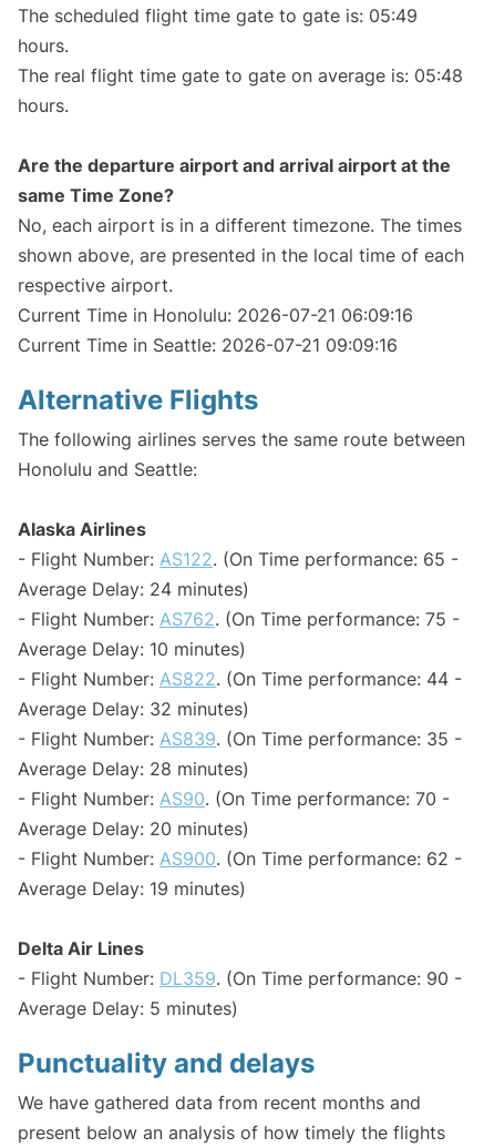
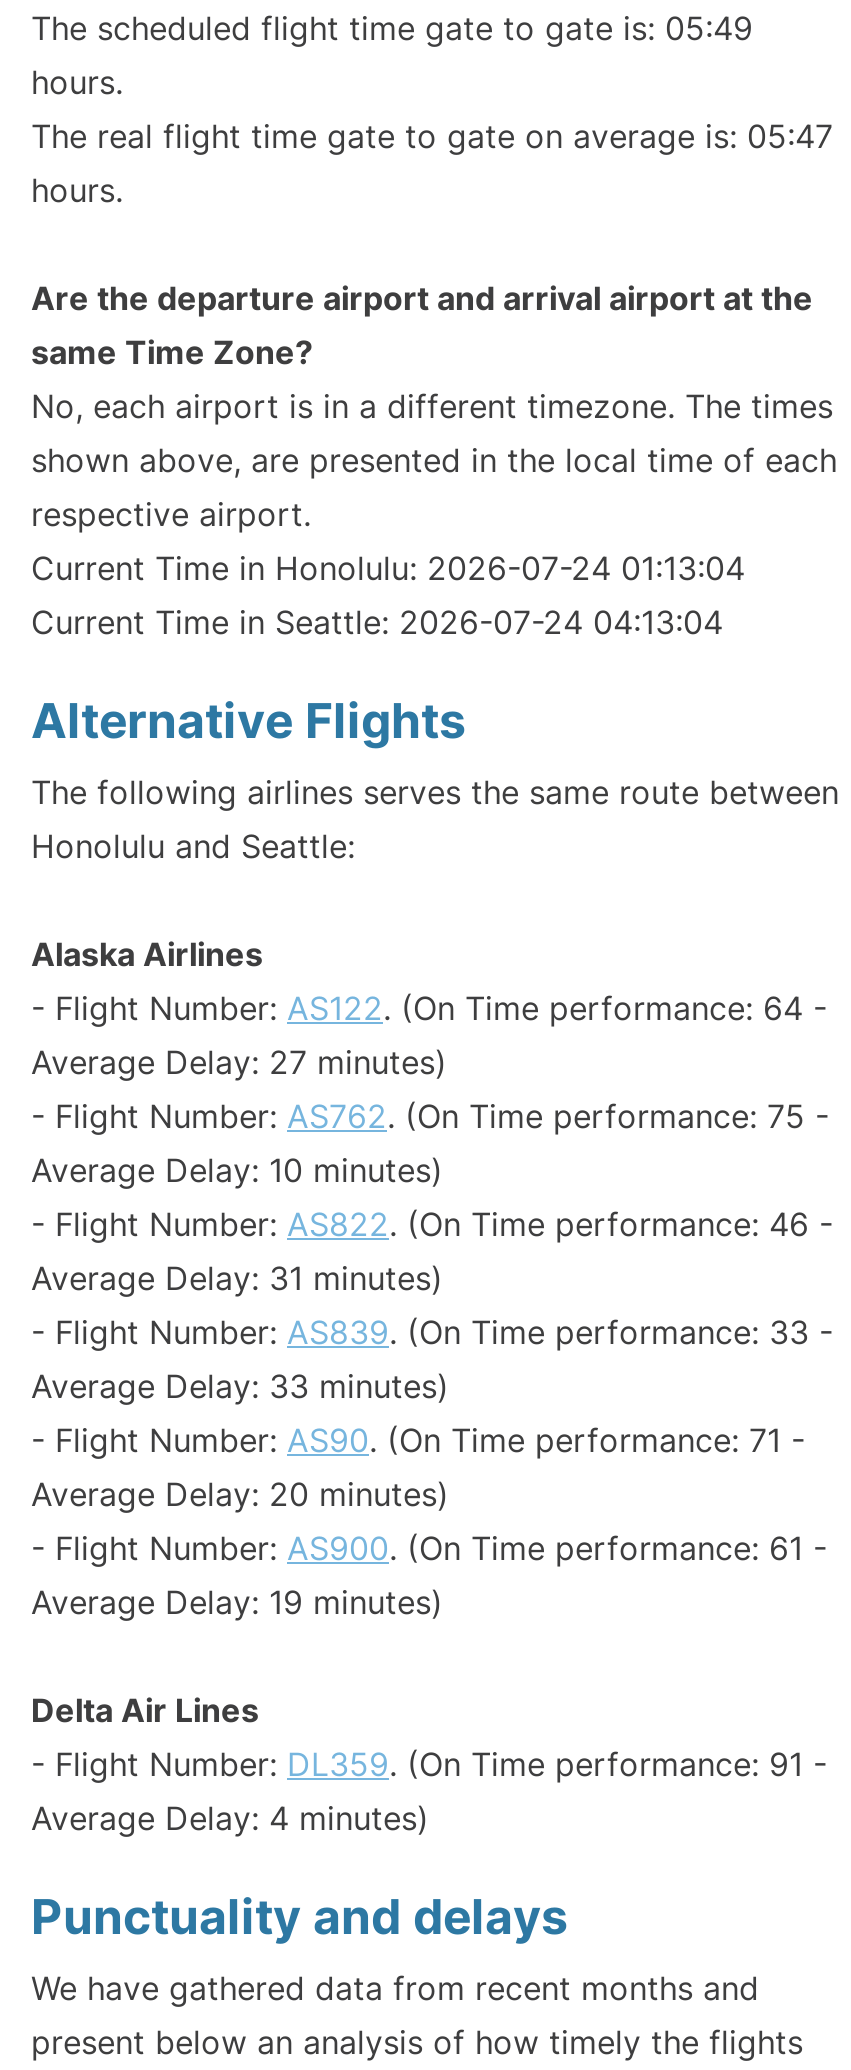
- The real flight time gate to gate on average is: 05:48
+ The real flight time gate to gate on average is: 05:47

- Current Time in Honolulu: 2026-07-21 06:09:16
+ Current Time in Honolulu: 2026-07-24 01:13:04

- Current Time in Seattle: 2026-07-21 09:09:16
+ Current Time in Seattle: 2026-07-24 04:13:04

- - Flight Number: AS122. (On Time performance: 65 -
+ - Flight Number: AS122. (On Time performance: 64 -

- Average Delay: 24 minutes)
+ Average Delay: 27 minutes)

- - Flight Number: AS822. (On Time performance: 44 -
+ - Flight Number: AS822. (On Time performance: 46 -

- Average Delay: 32 minutes)
+ Average Delay: 31 minutes)

- - Flight Number: AS839. (On Time performance: 35 -
+ - Flight Number: AS839. (On Time performance: 33 -

- Average Delay: 28 minutes)
+ Average Delay: 33 minutes)

- - Flight Number: AS90. (On Time performance: 70 -
+ - Flight Number: AS90. (On Time performance: 71 -

- - Flight Number: AS900. (On Time performance: 62 -
+ - Flight Number: AS900. (On Time performance: 61 -

- - Flight Number: DL359. (On Time performance: 90 -
+ - Flight Number: DL359. (On Time performance: 91 -

- Average Delay: 5 minutes)
+ Average Delay: 4 minutes)
